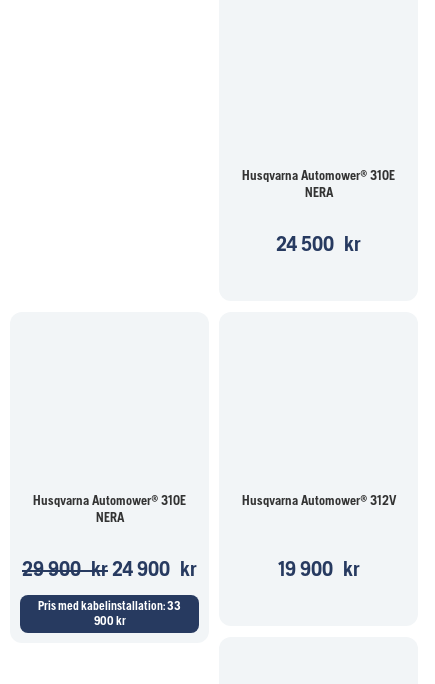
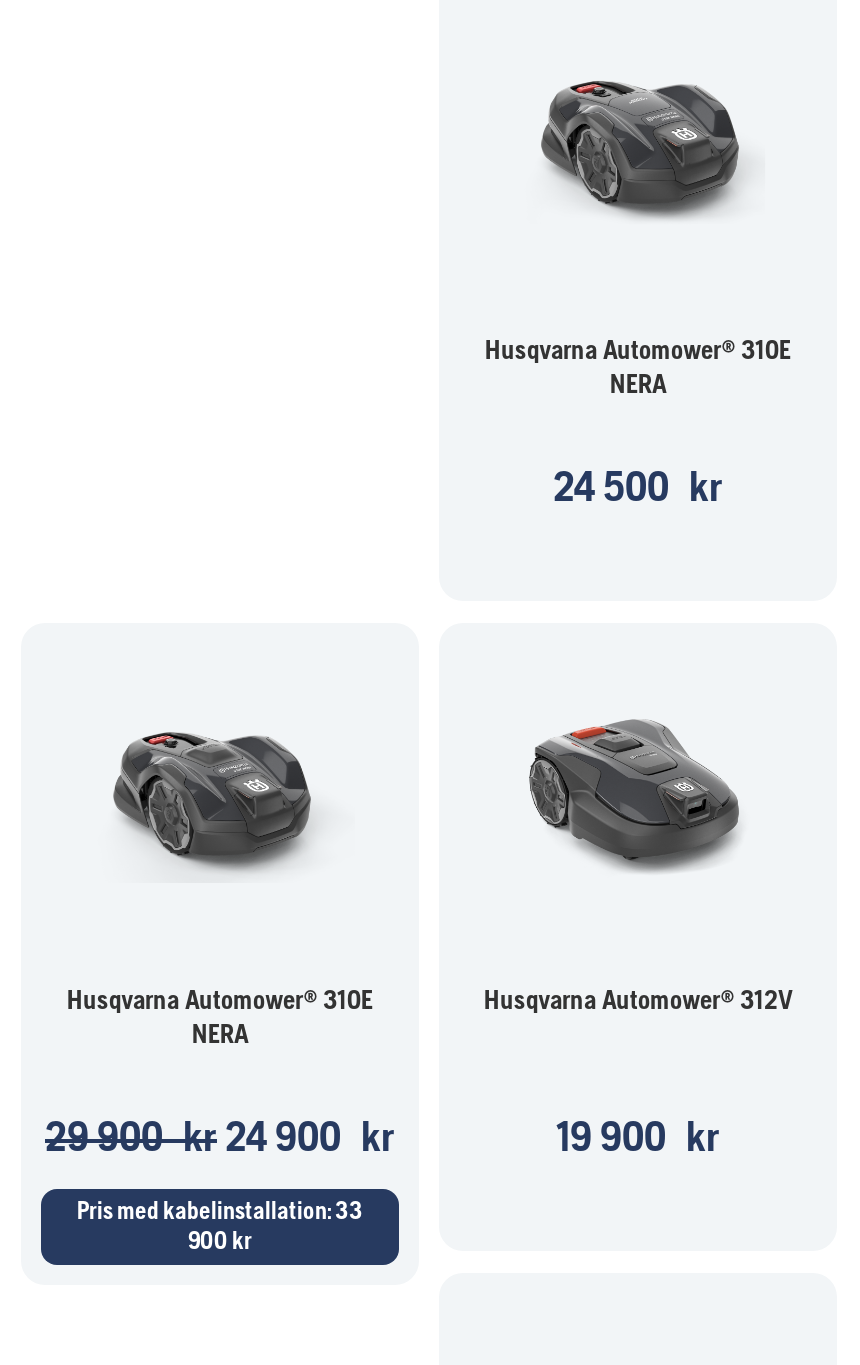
+ [image]

+ [image]

+ [image]
